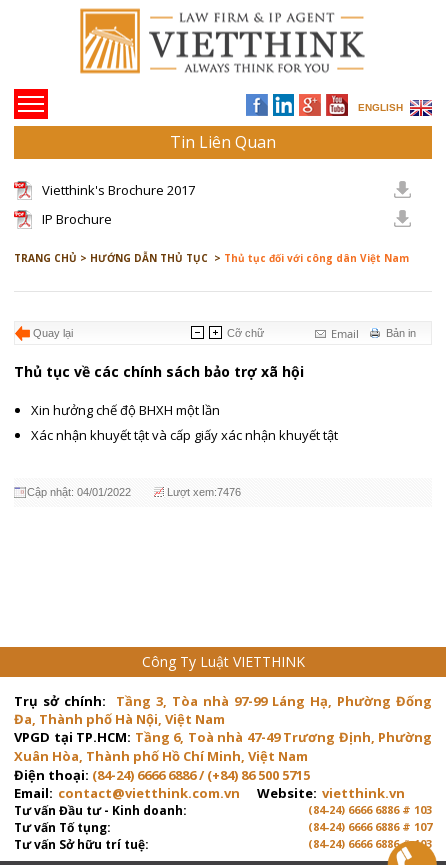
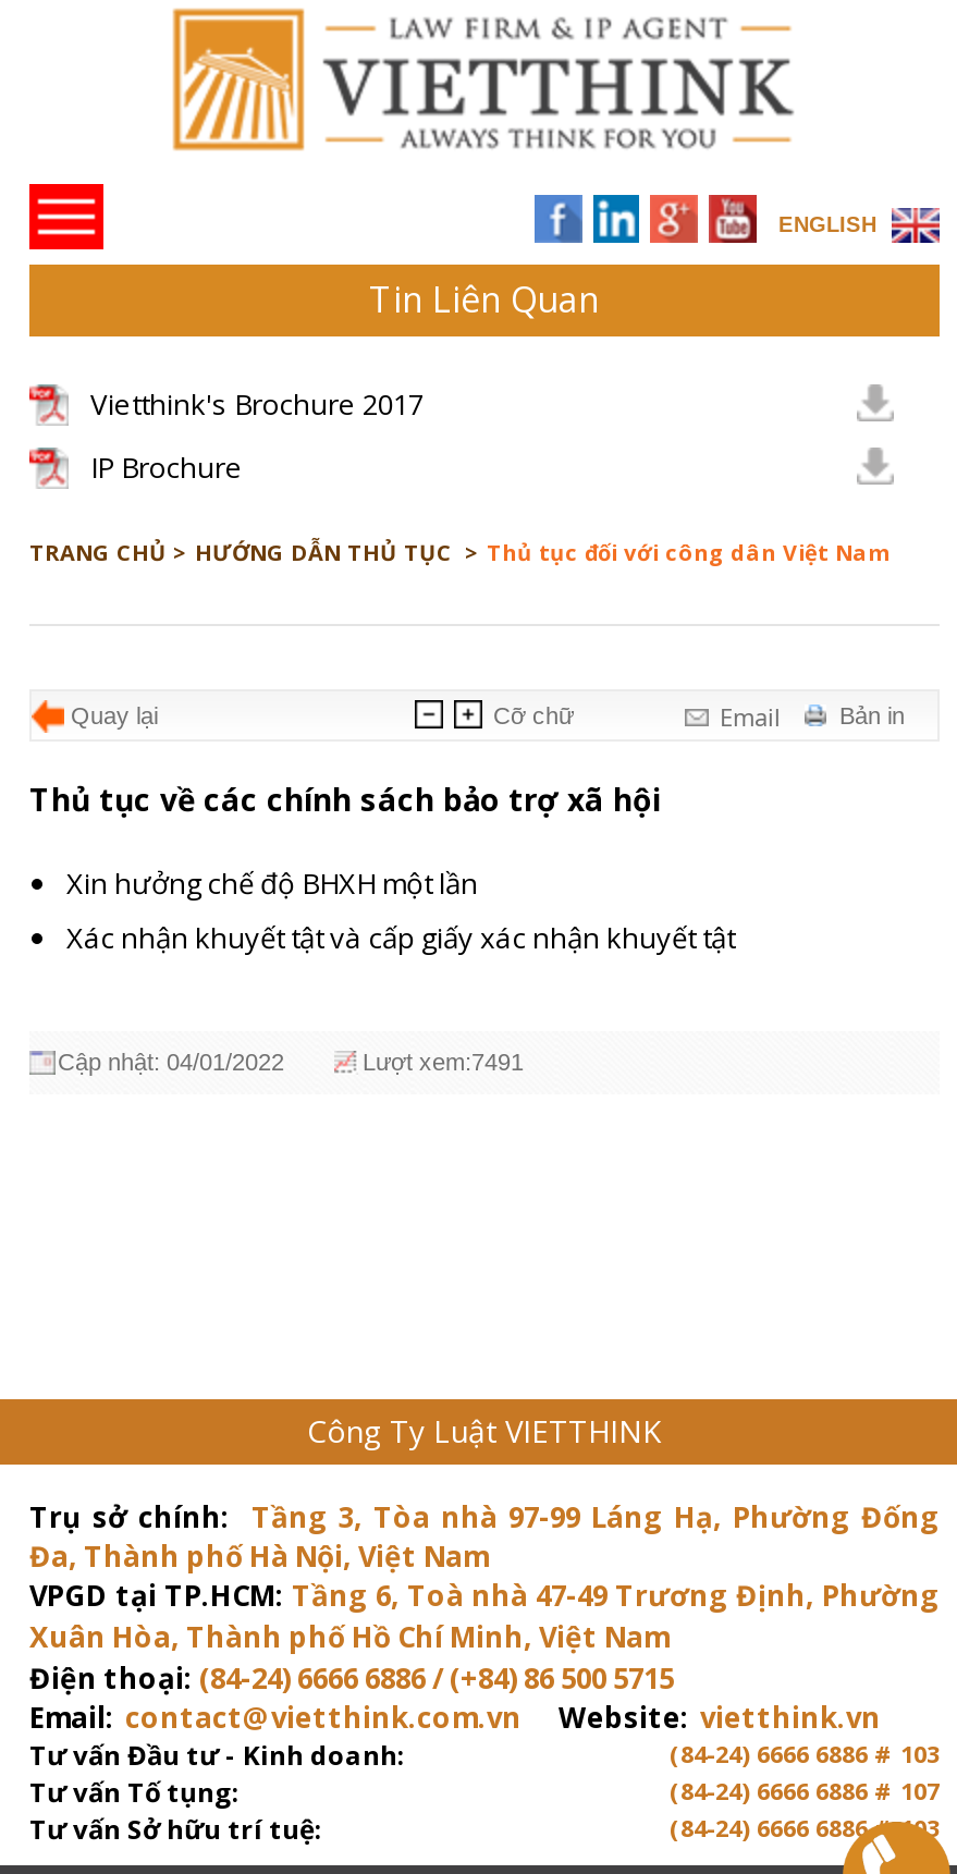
- Lượt xem:7476
+ Lượt xem:7491
